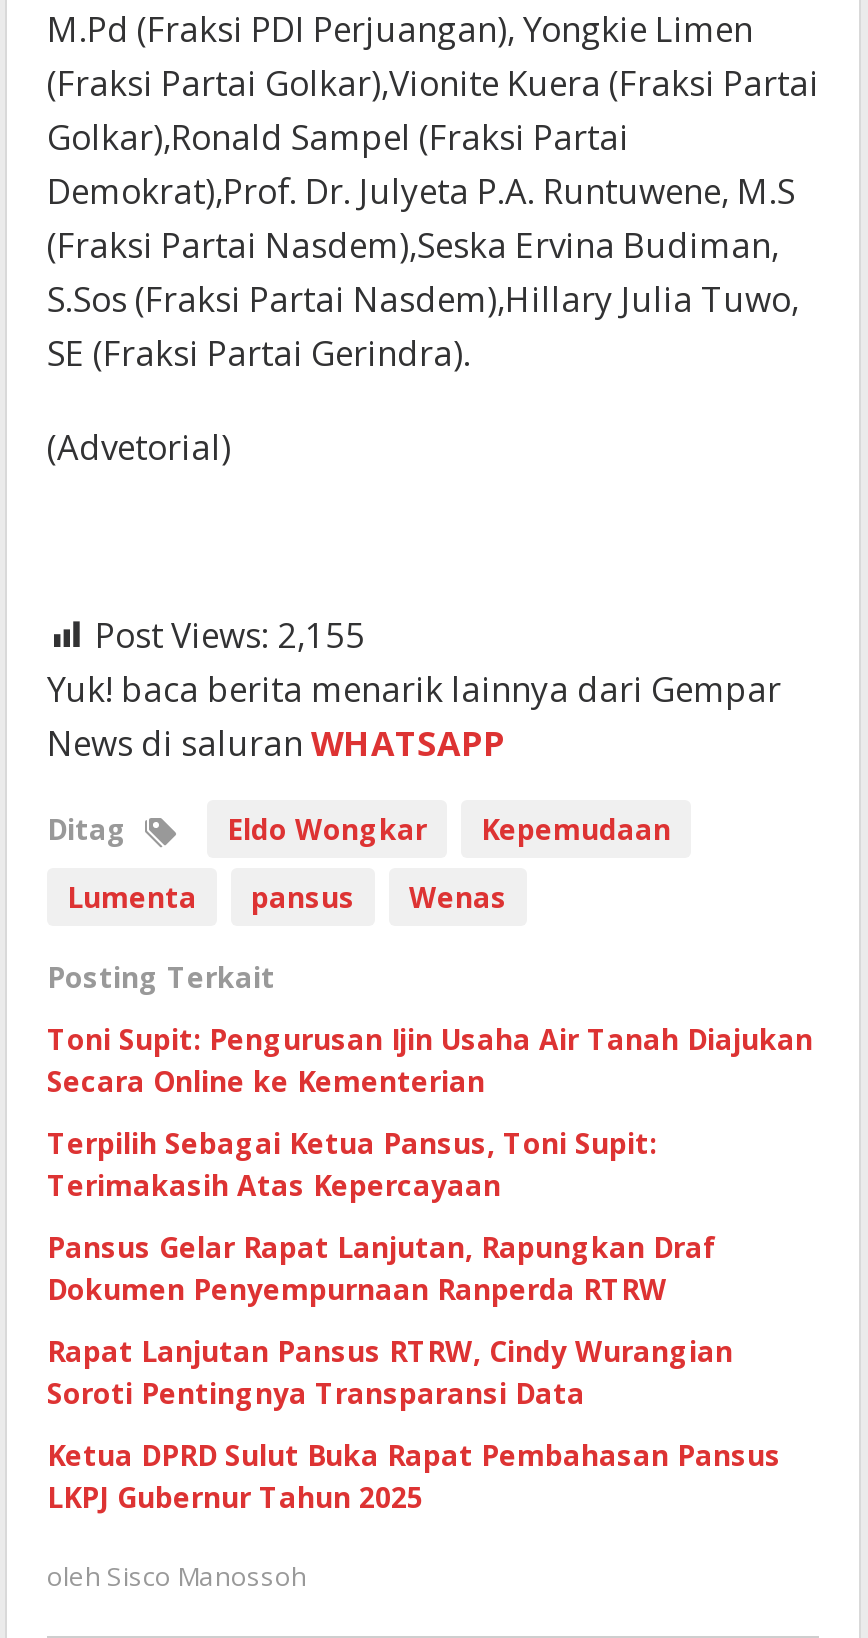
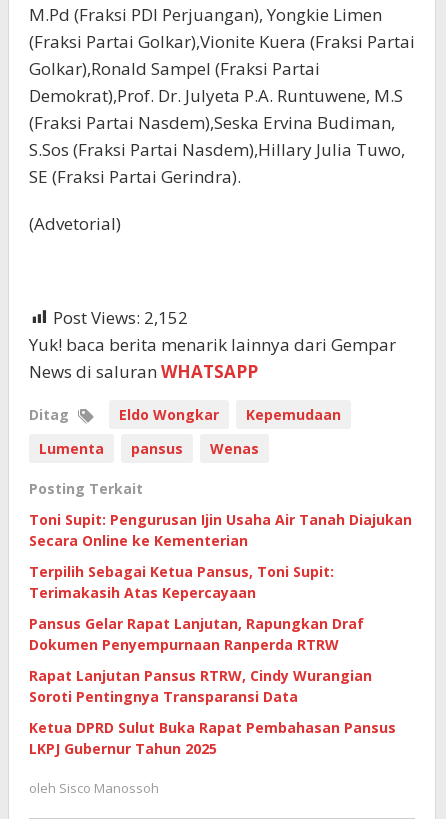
- Post Views: 2,155
+ Post Views: 2,152
